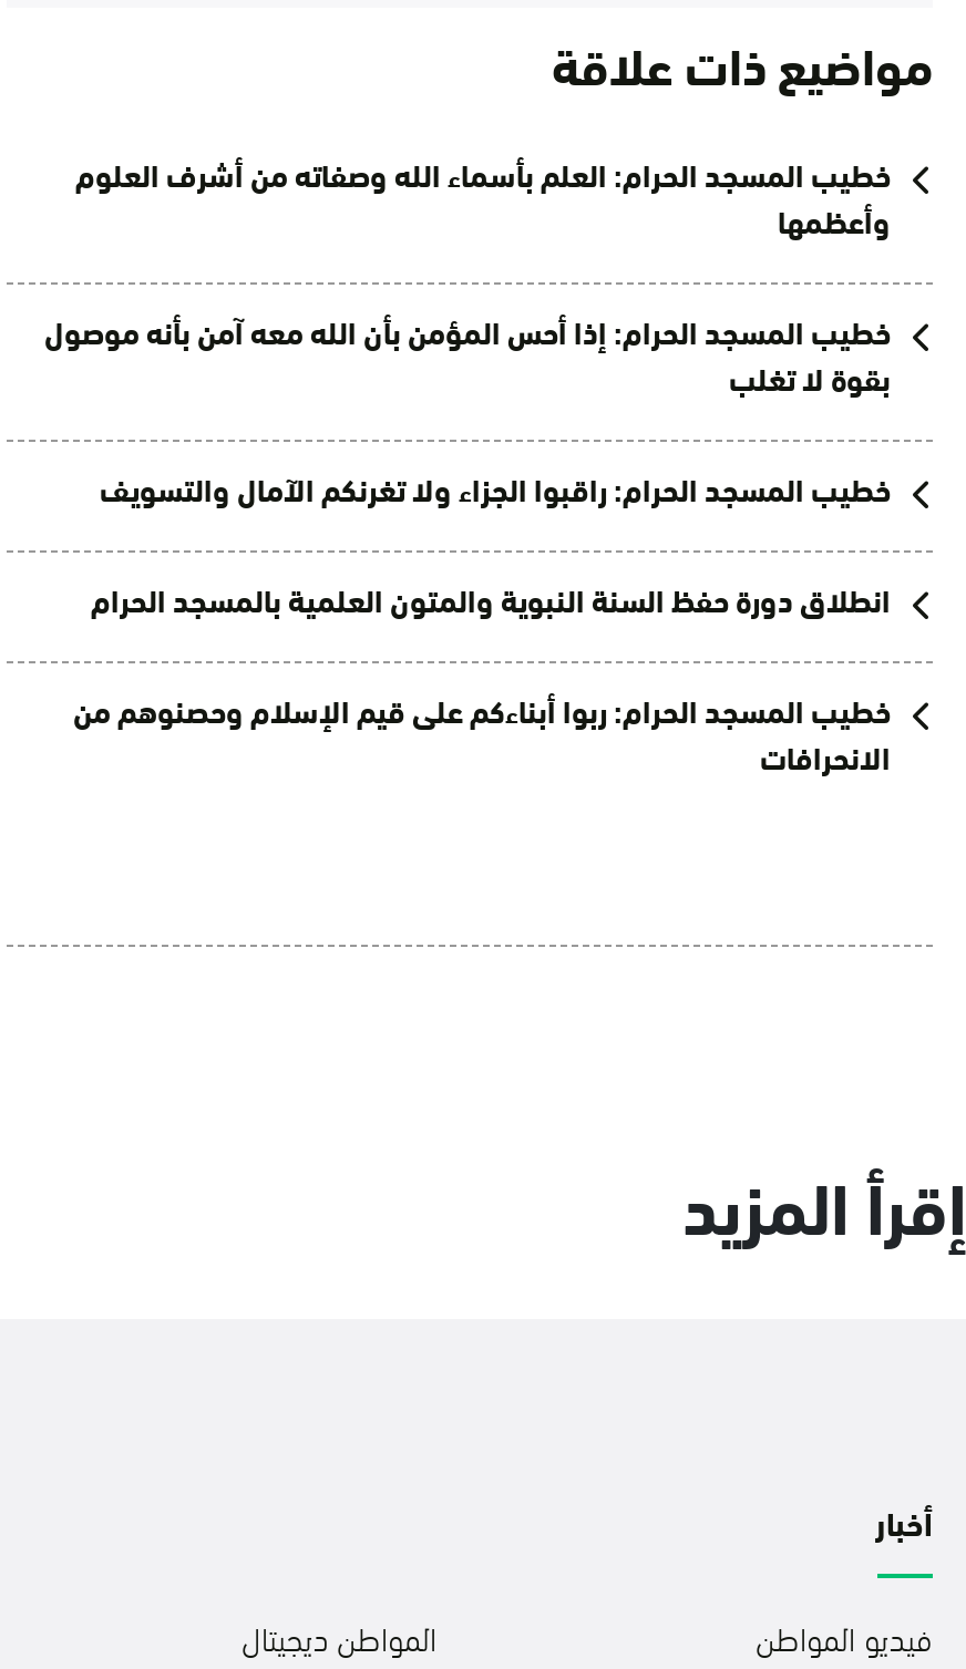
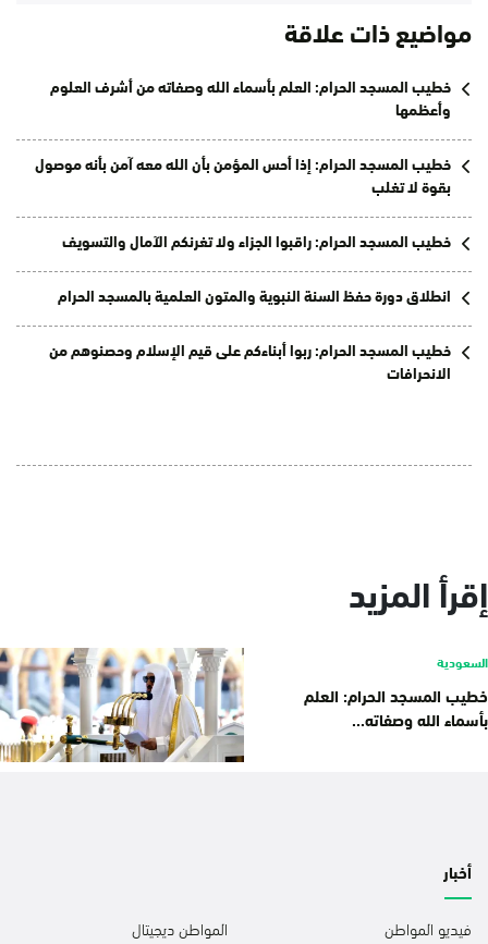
+ [image]

+ السعودية
+ خطيب المسجد الحرام: العلم
+ بأسماء الله وصفاته...
